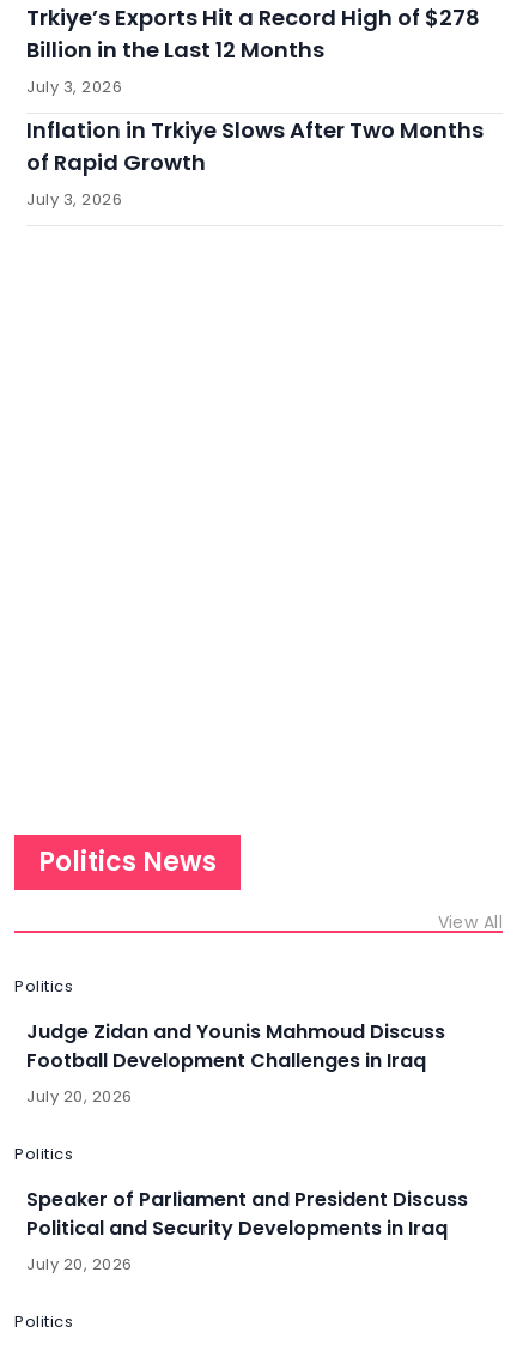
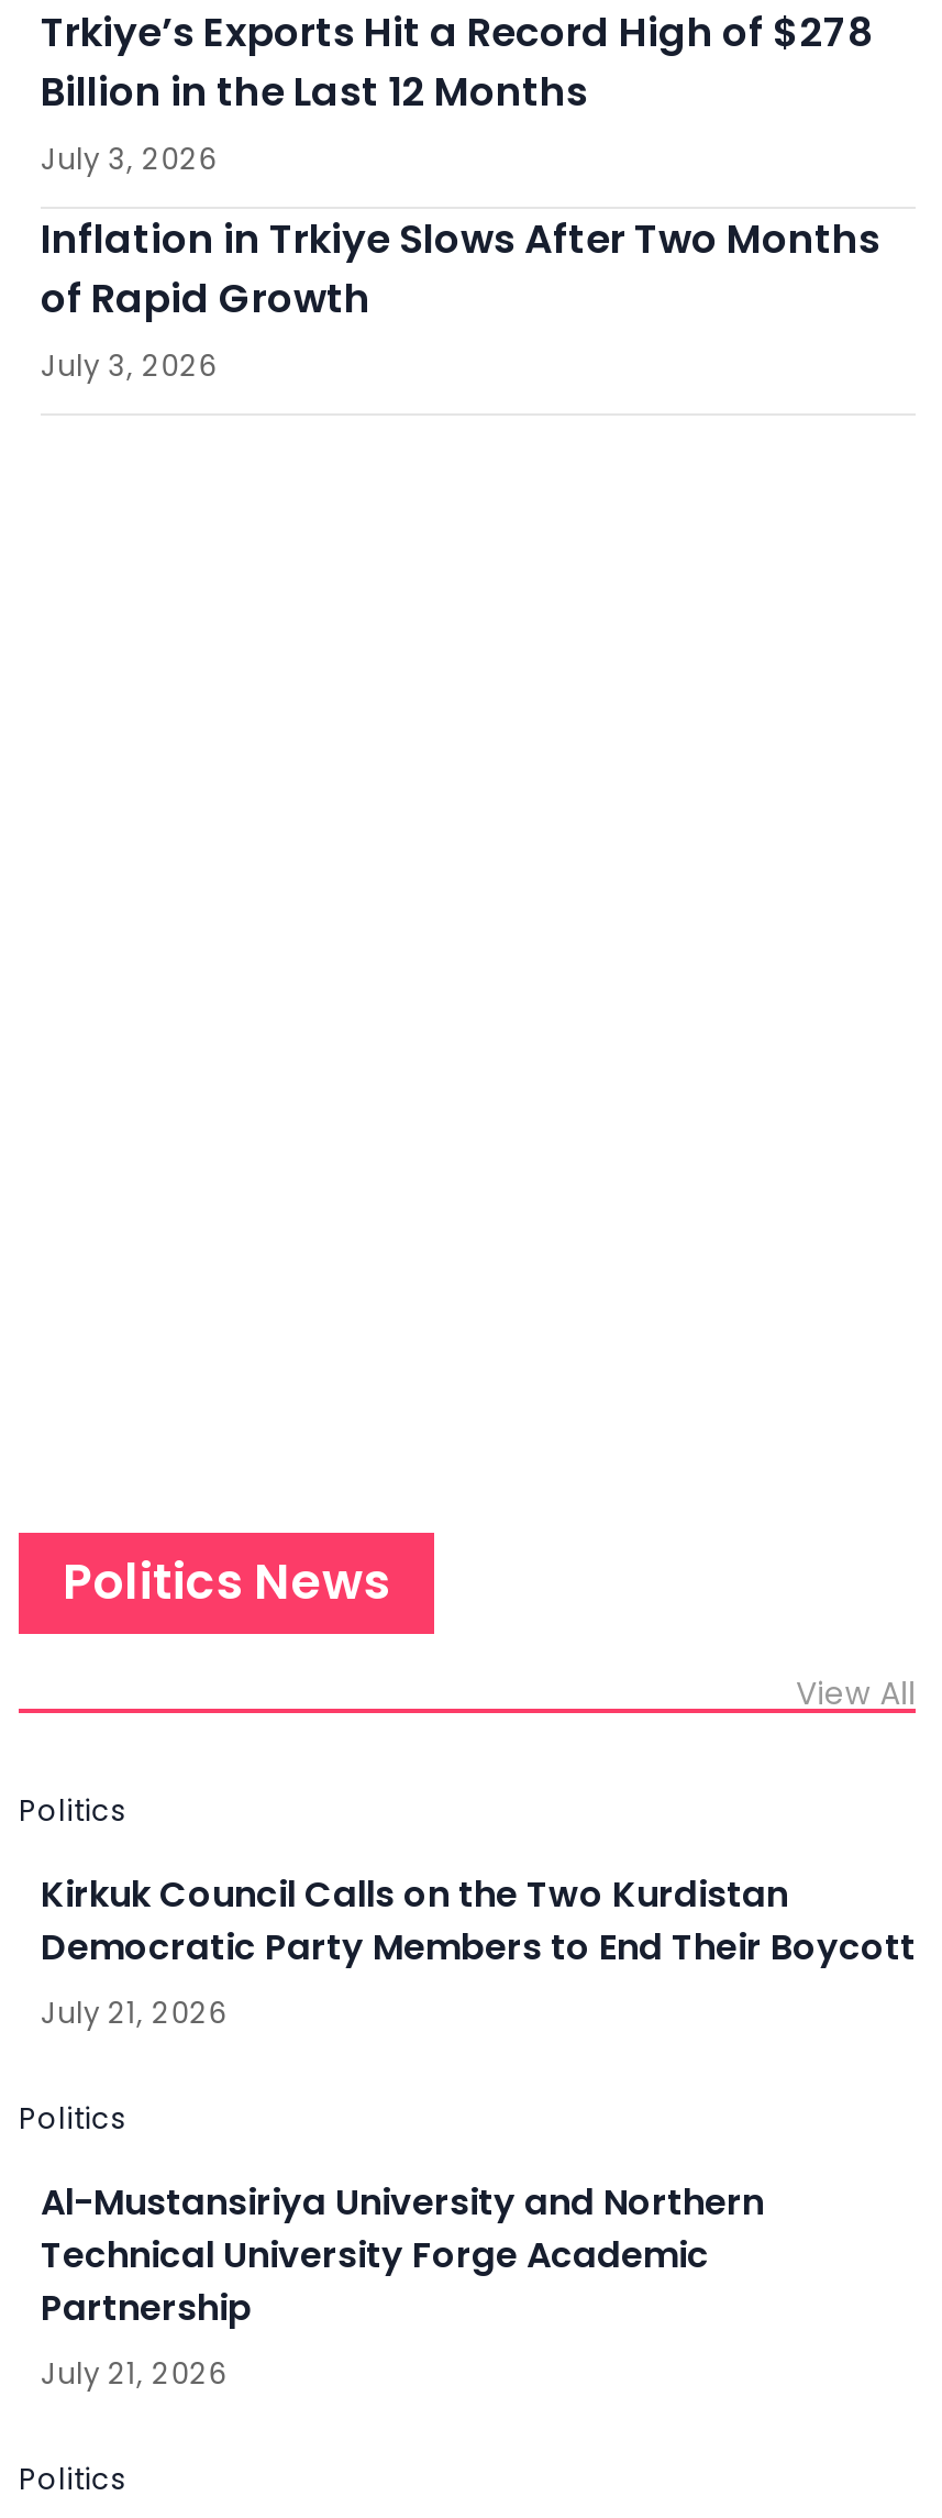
- Judge Zidan and Younis Mahmoud Discuss
- Football Development Challenges in Iraq
- July 20, 2026
+ Kirkuk Council Calls on the Two Kurdistan
+ Democratic Party Members to End Their Boycott
+ July 21, 2026

- Speaker of Parliament and President Discuss
- Political and Security Developments in Iraq
- July 20, 2026
+ Al-Mustansiriya University and Northern
+ Technical University Forge Academic
+ Partnership
+ July 21, 2026
